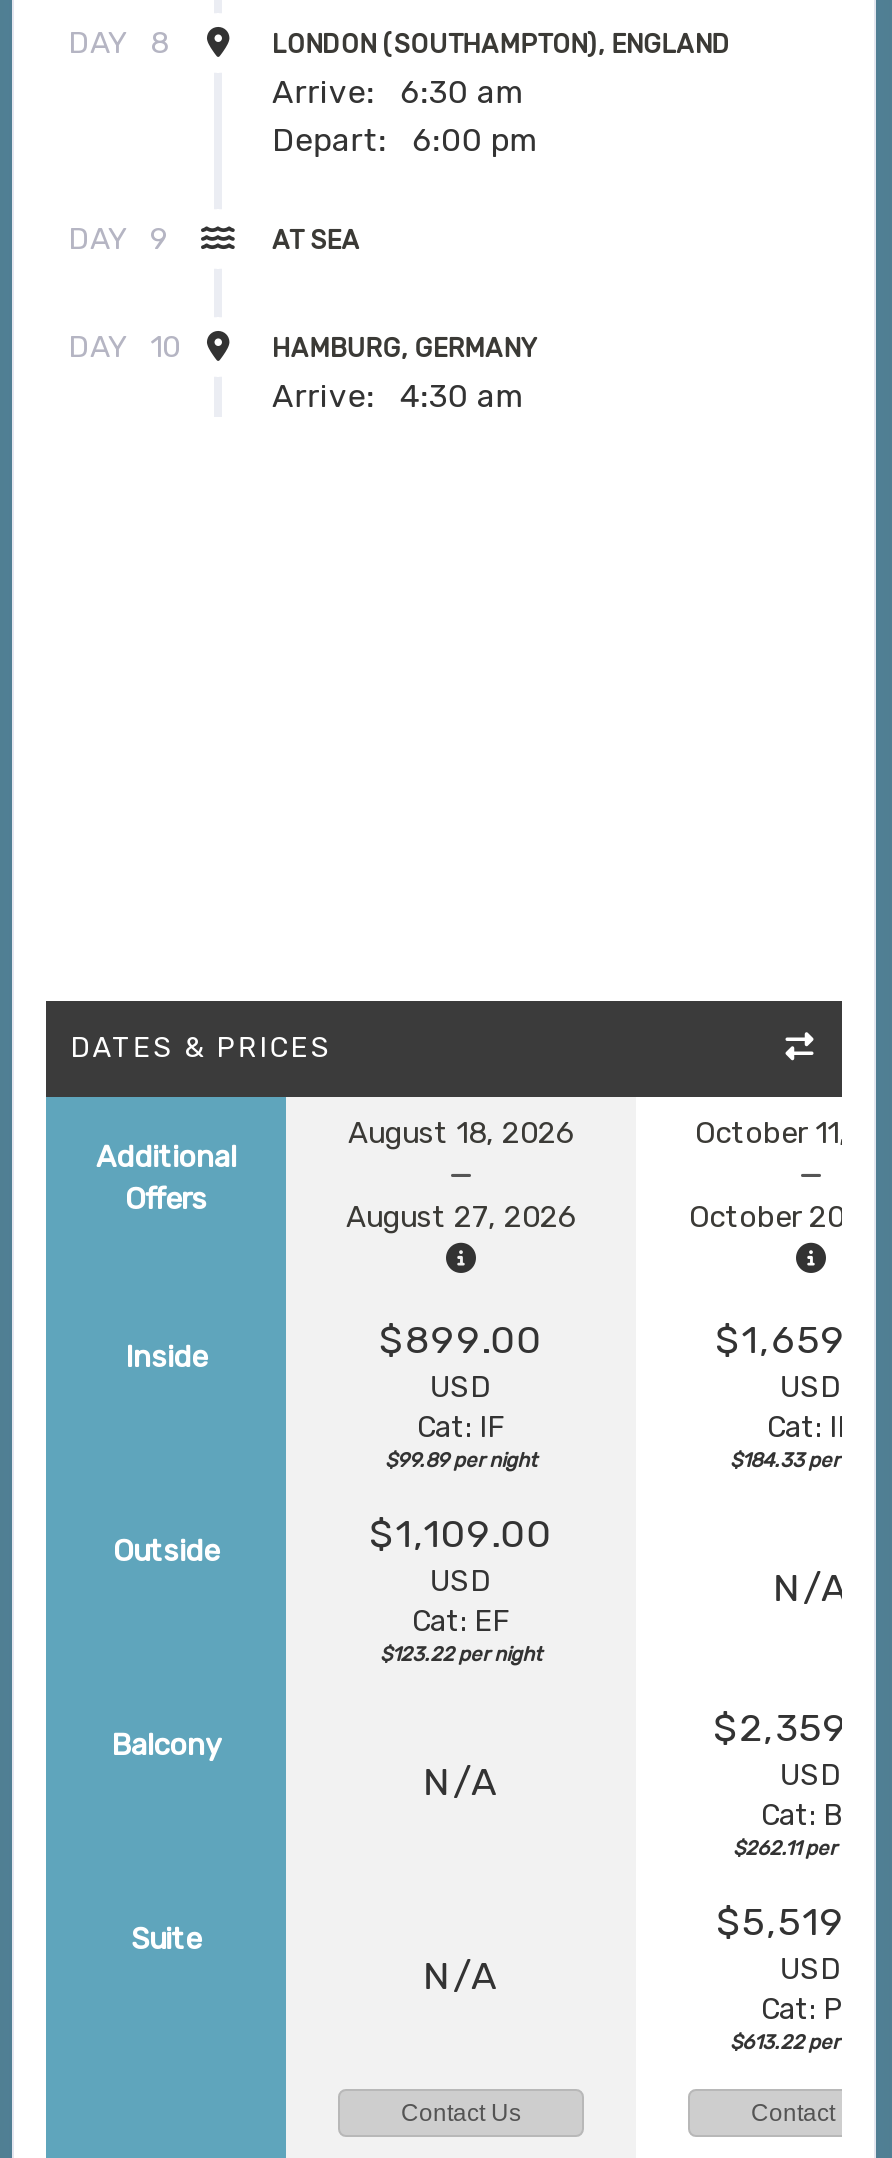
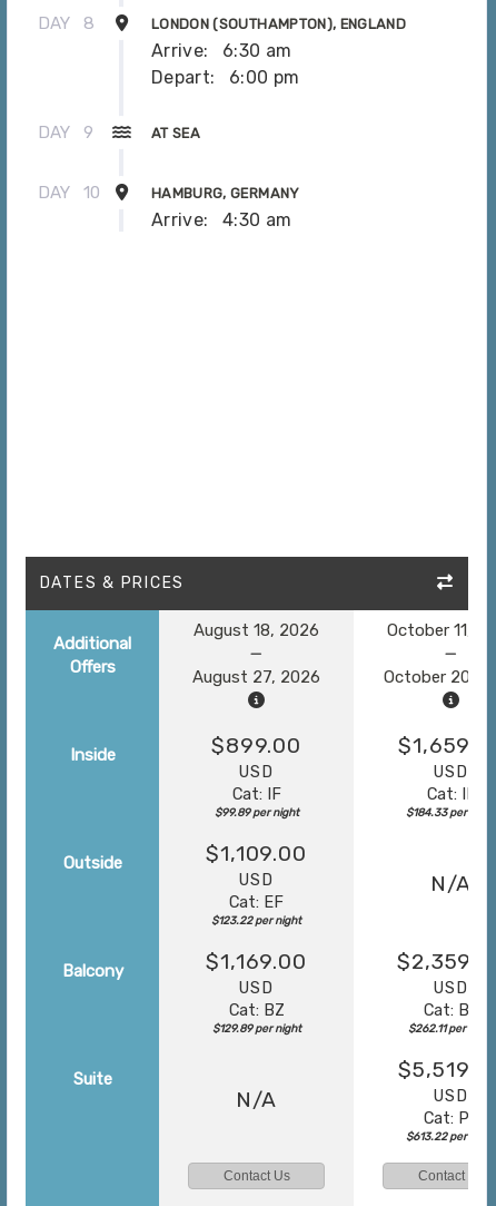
- N/A
+ $1,169.00
+ USD
+ Cat: BZ
+ $129.89 per night
